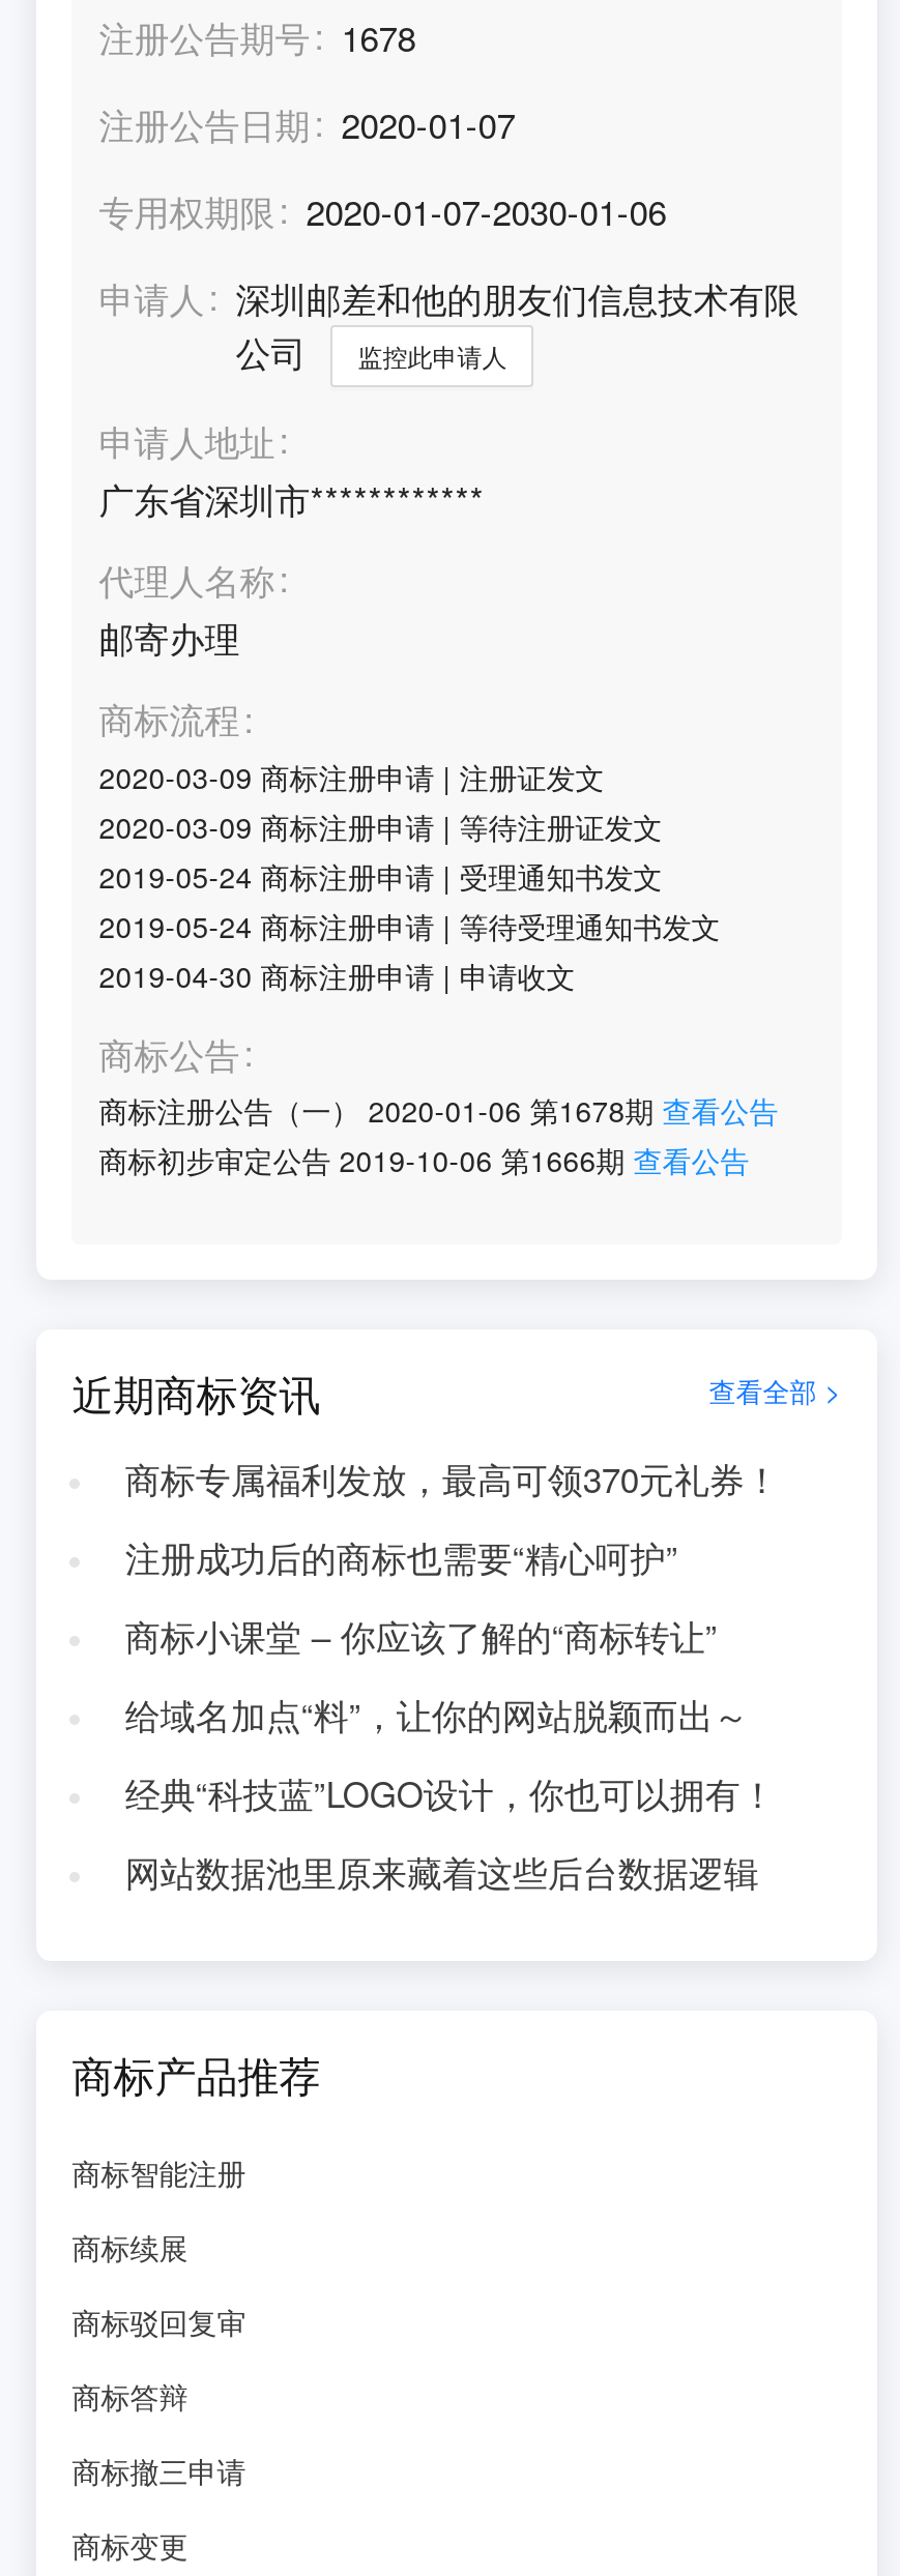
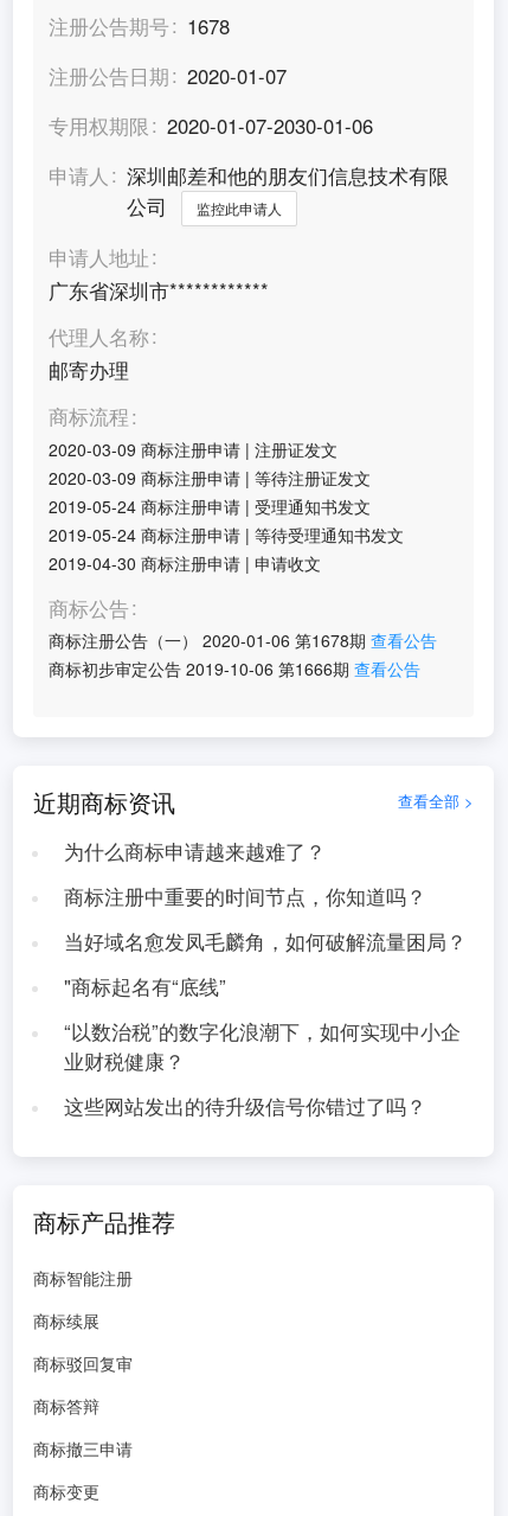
- 商标专属福利发放，最高可领370元礼券！
+ 为什么商标申请越来越难了？

- 注册成功后的商标也需要“精心呵护”
+ 商标注册中重要的时间节点，你知道吗？

- 商标小课堂 – 你应该了解的“商标转让”
+ 当好域名愈发凤毛麟角，如何破解流量困局？

- 给域名加点“料”，让你的网站脱颖而出～
+ "商标起名有“底线”

- 经典“科技蓝”LOGO设计，你也可以拥有！
+ “以数治税”的数字化浪潮下，如何实现中小企
+ 业财税健康？

- 网站数据池里原来藏着这些后台数据逻辑
+ 这些网站发出的待升级信号你错过了吗？
